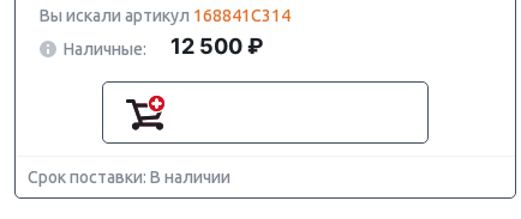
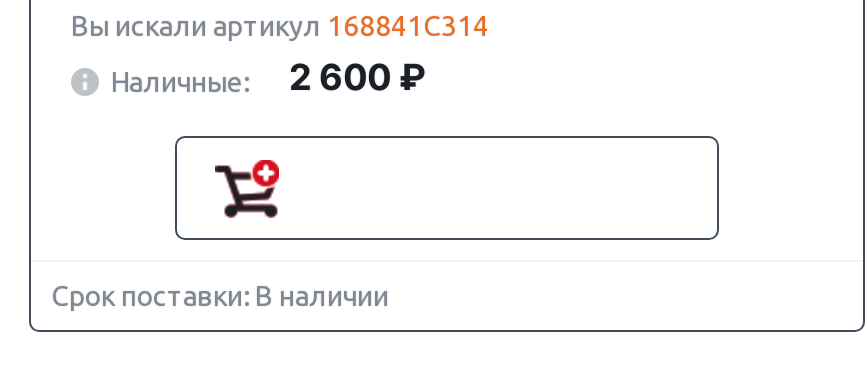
- Наличные: 12 500 ₽
+ Наличные: 2 600 ₽
